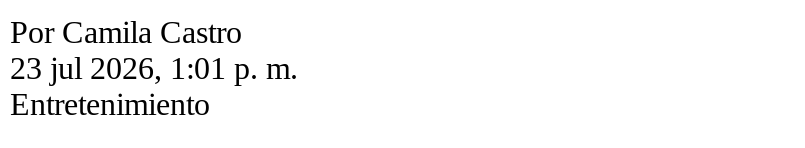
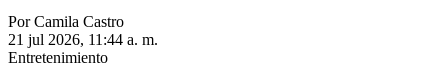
- 23 jul 2026, 1:01 p. m.
+ 21 jul 2026, 11:44 a. m.
